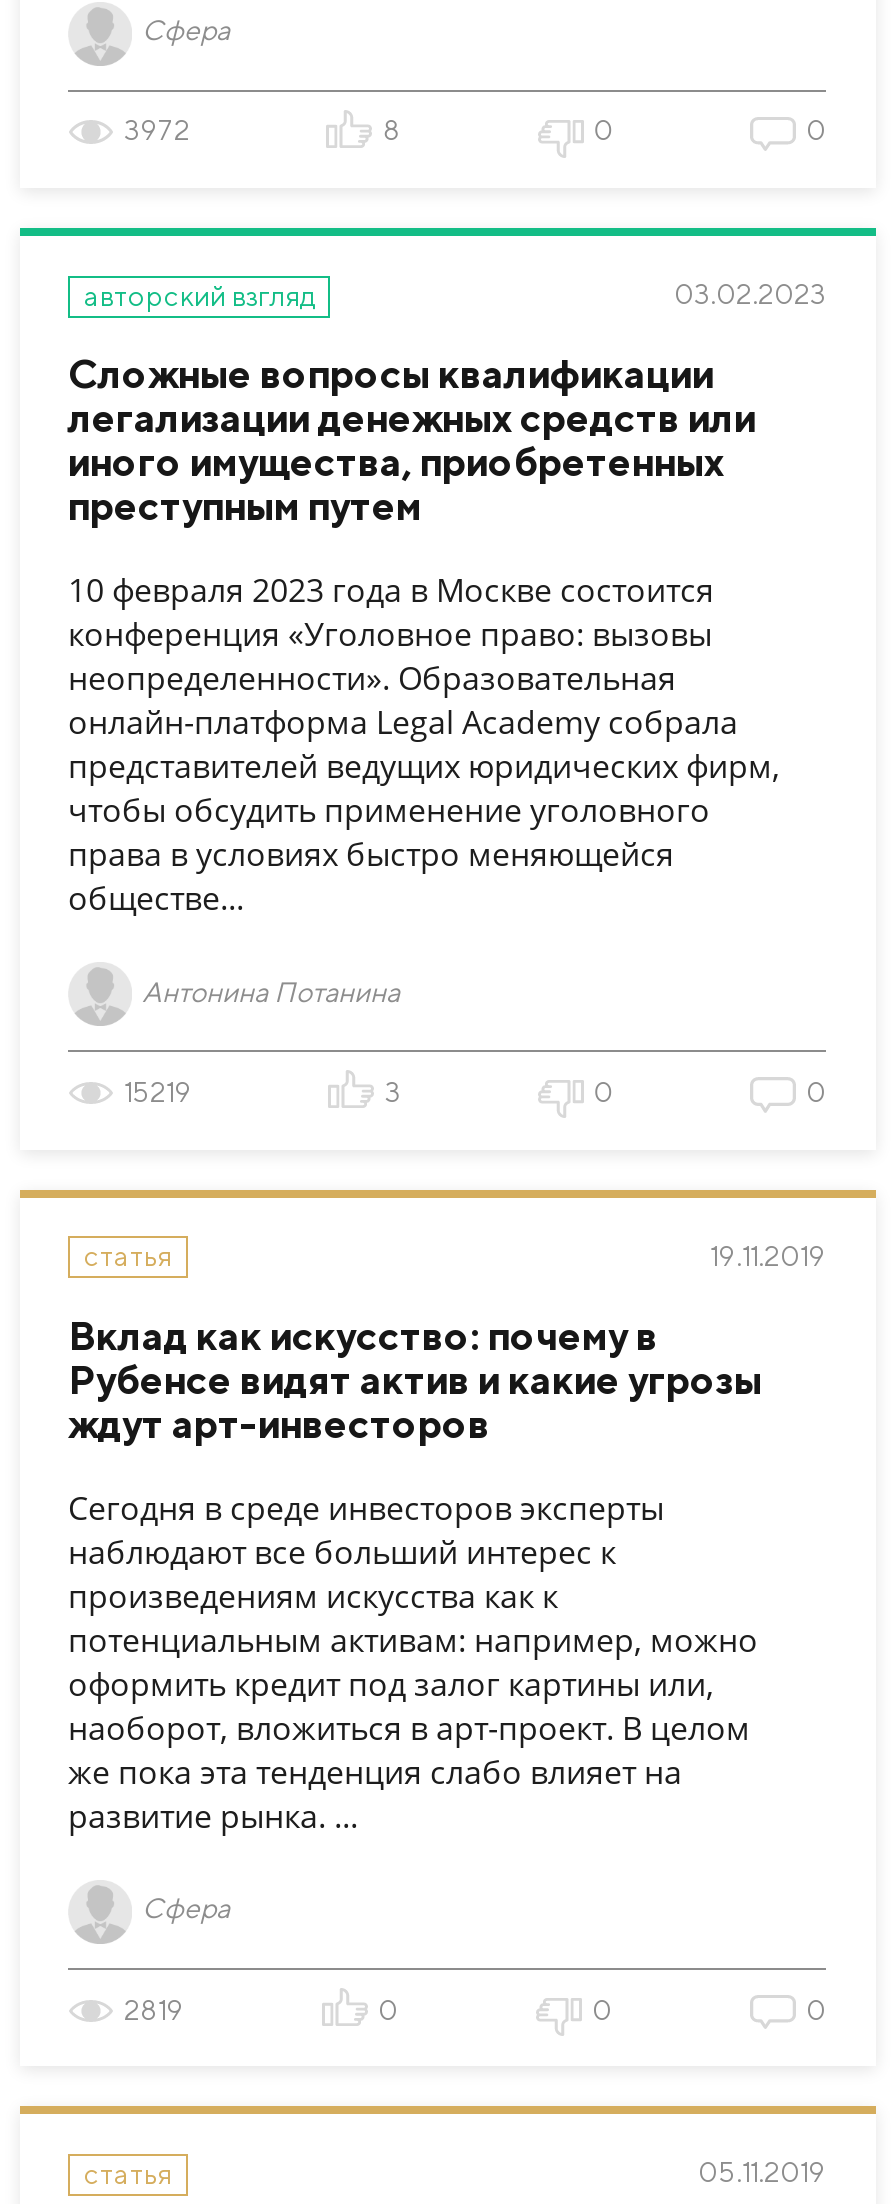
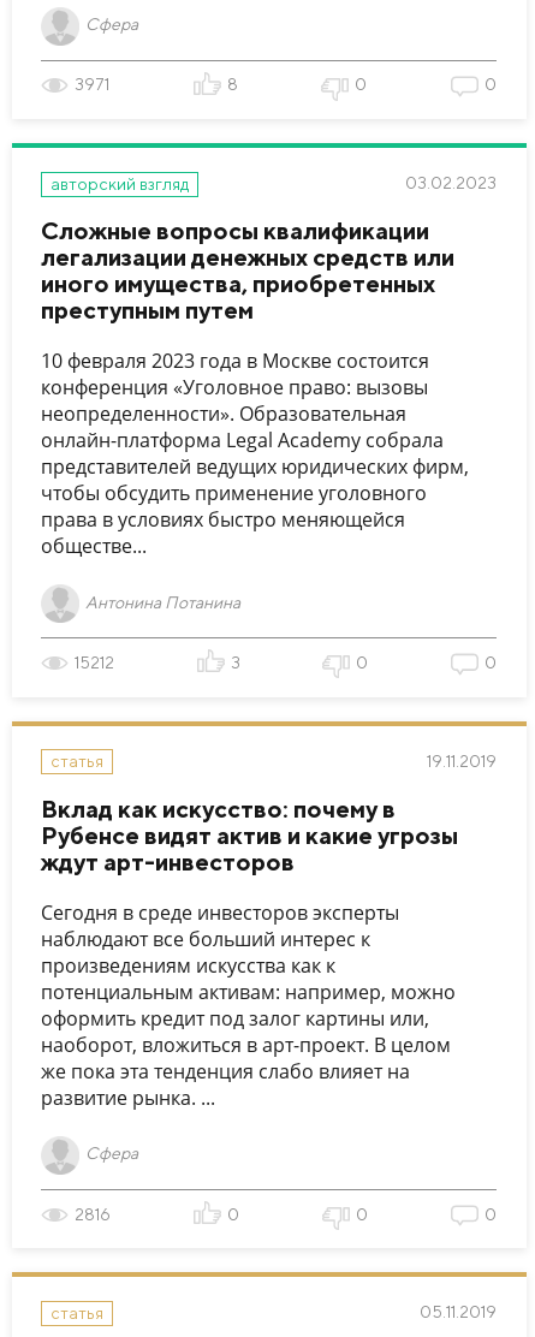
- 3972
+ 3971

- 15219
+ 15212

- 2819
+ 2816
